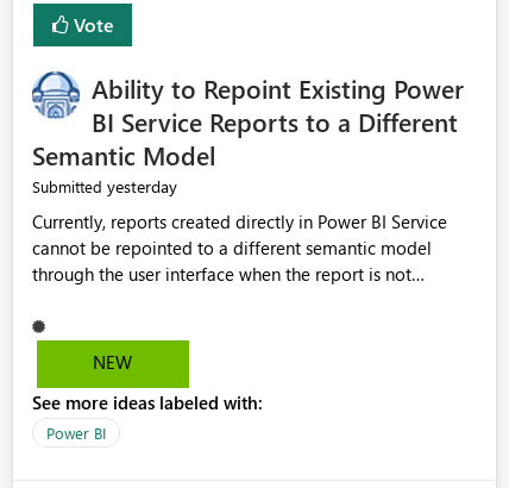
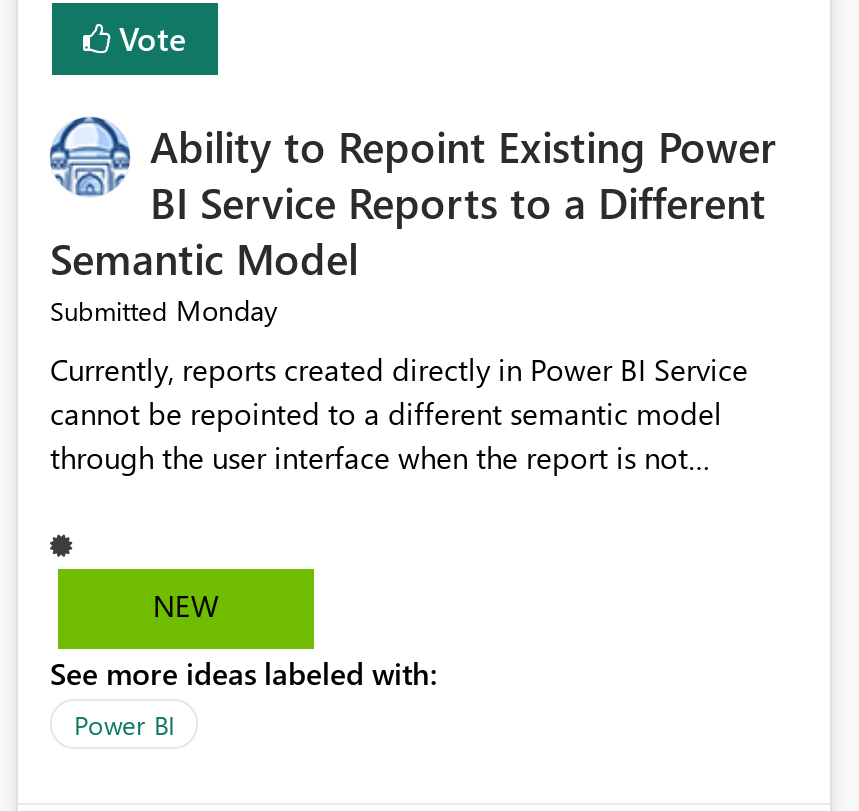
- Submitted yesterday
+ Submitted Monday
